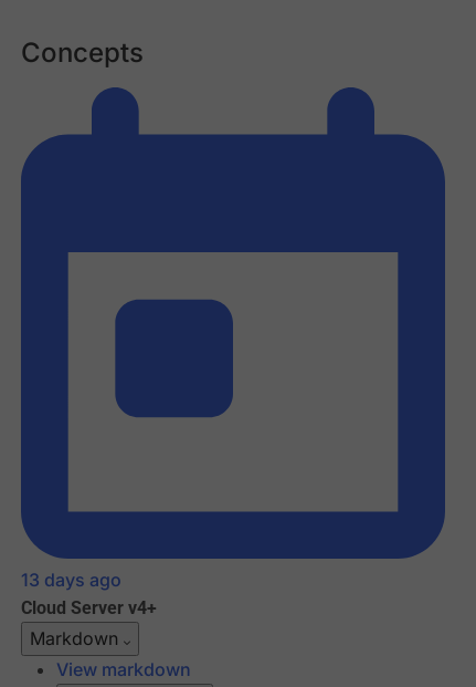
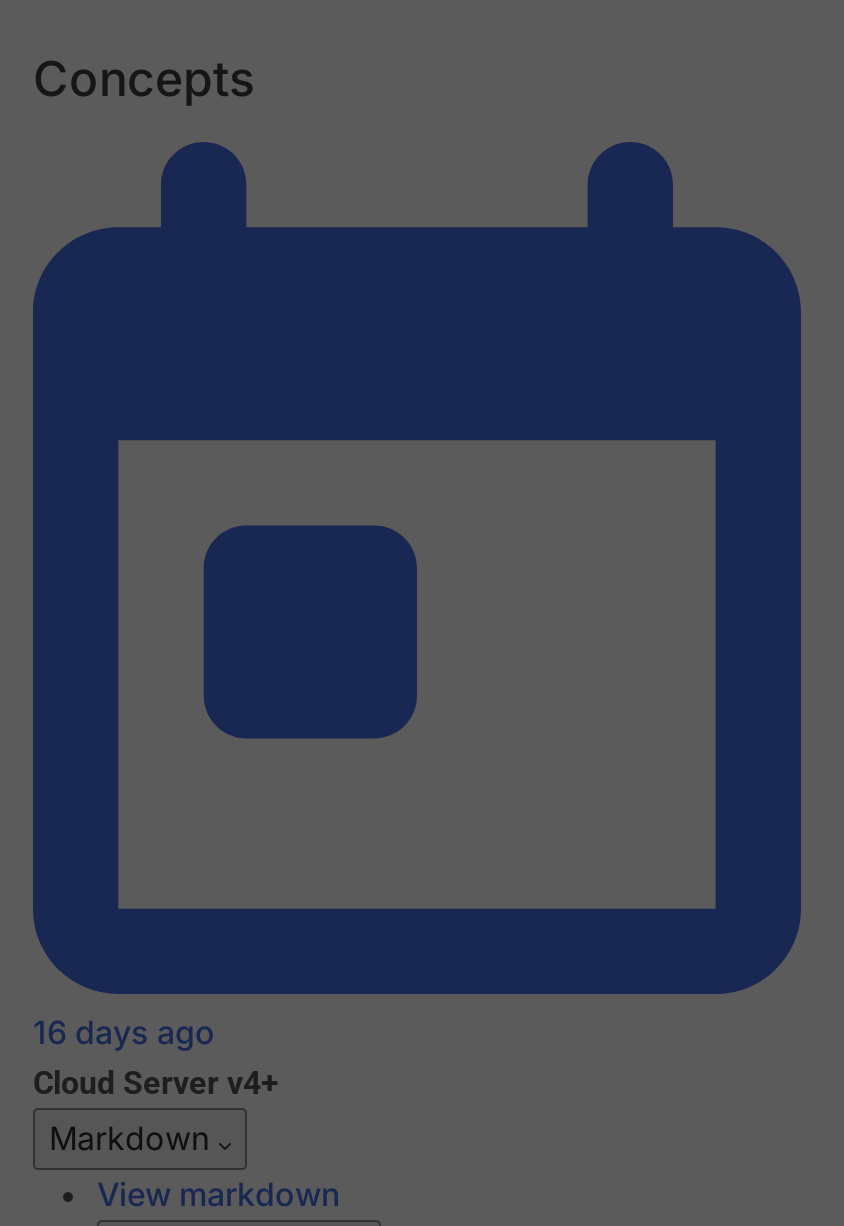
- 13 days ago
+ 16 days ago
